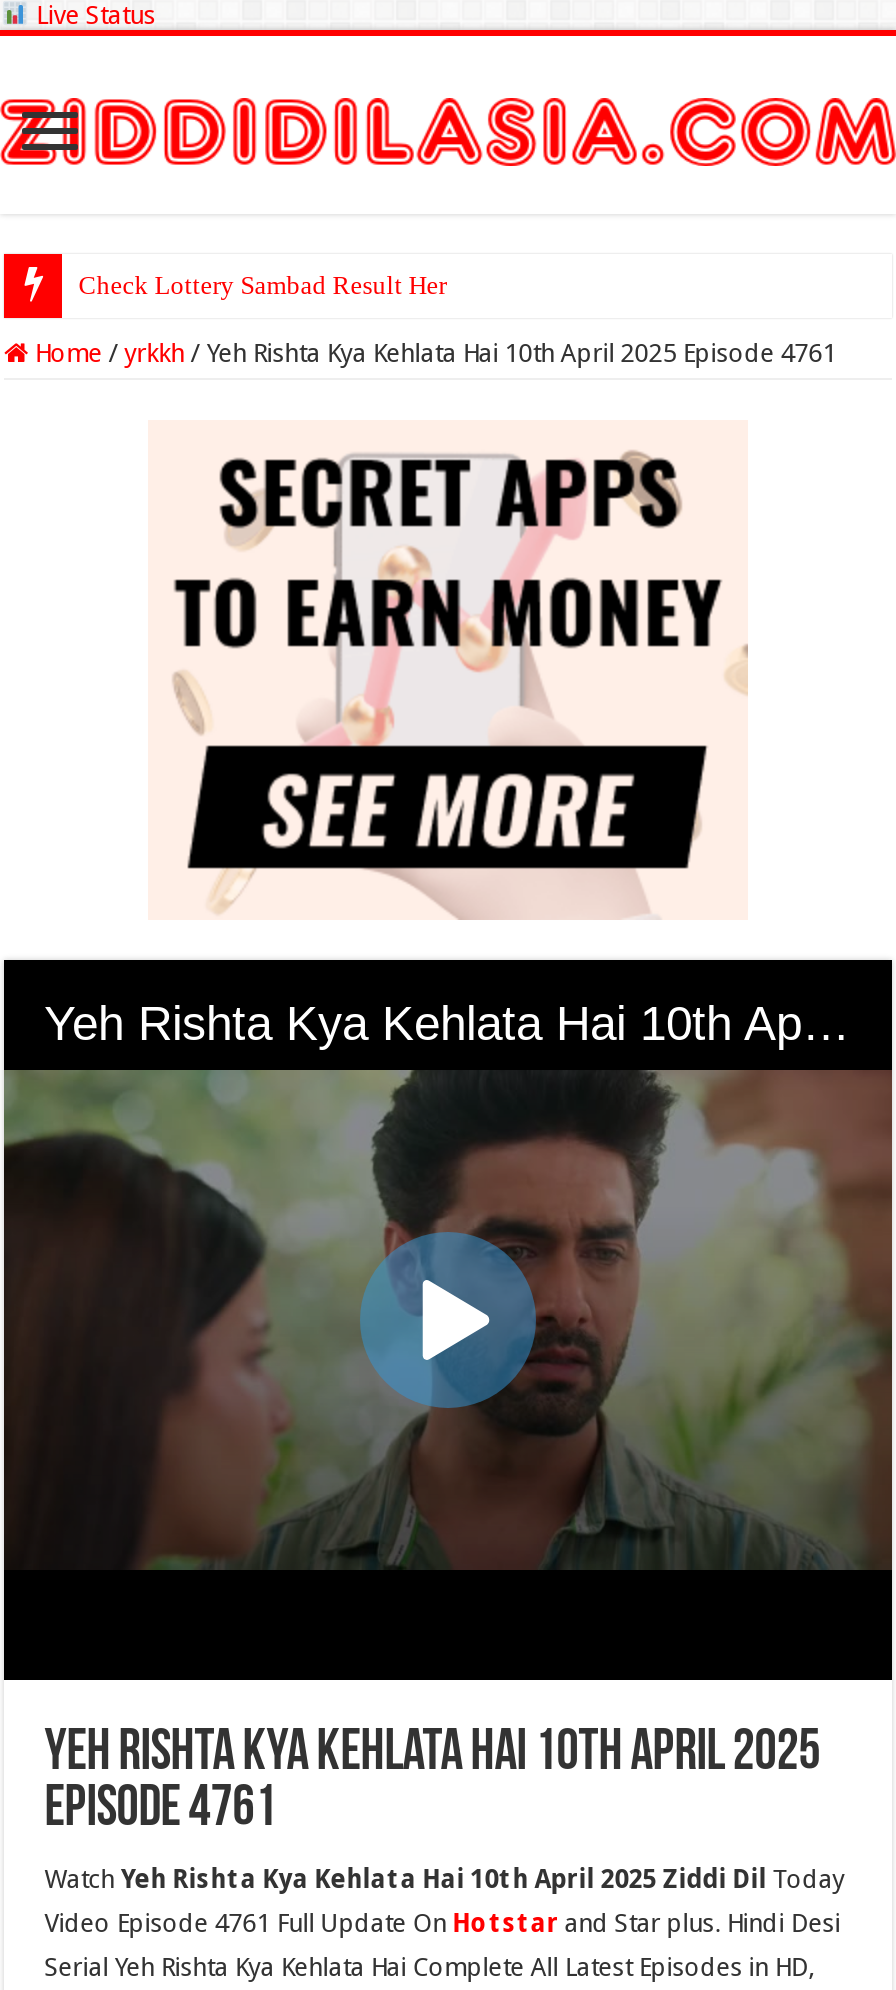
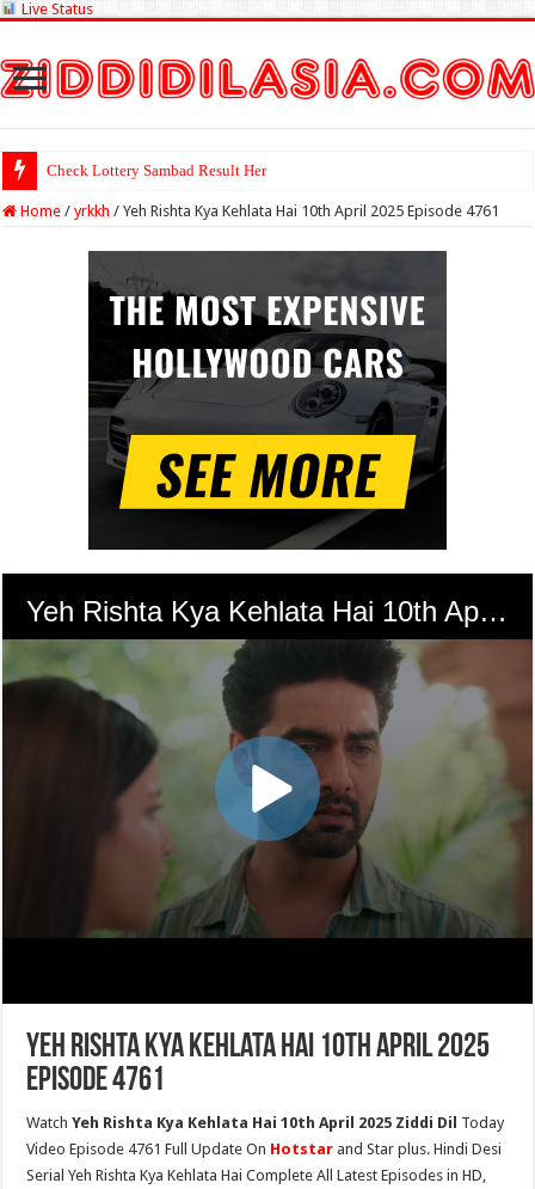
- [image]
+ [image]
